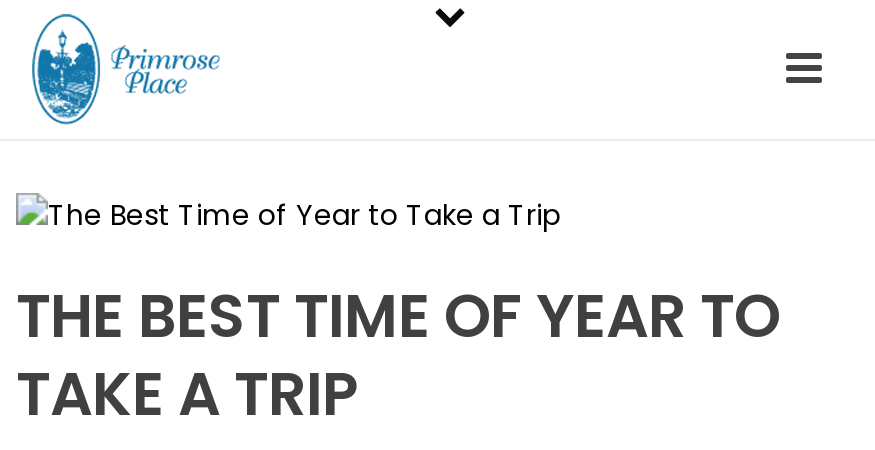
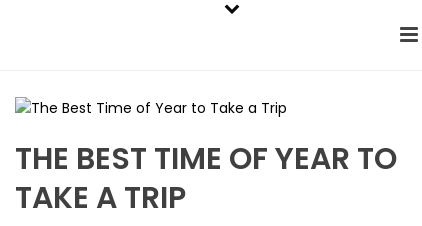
- [image]
